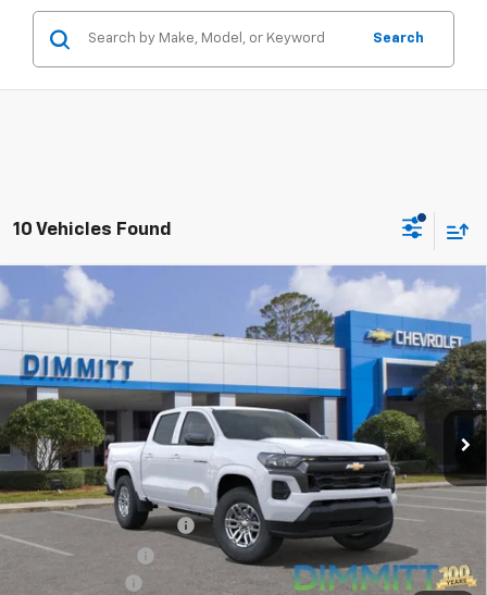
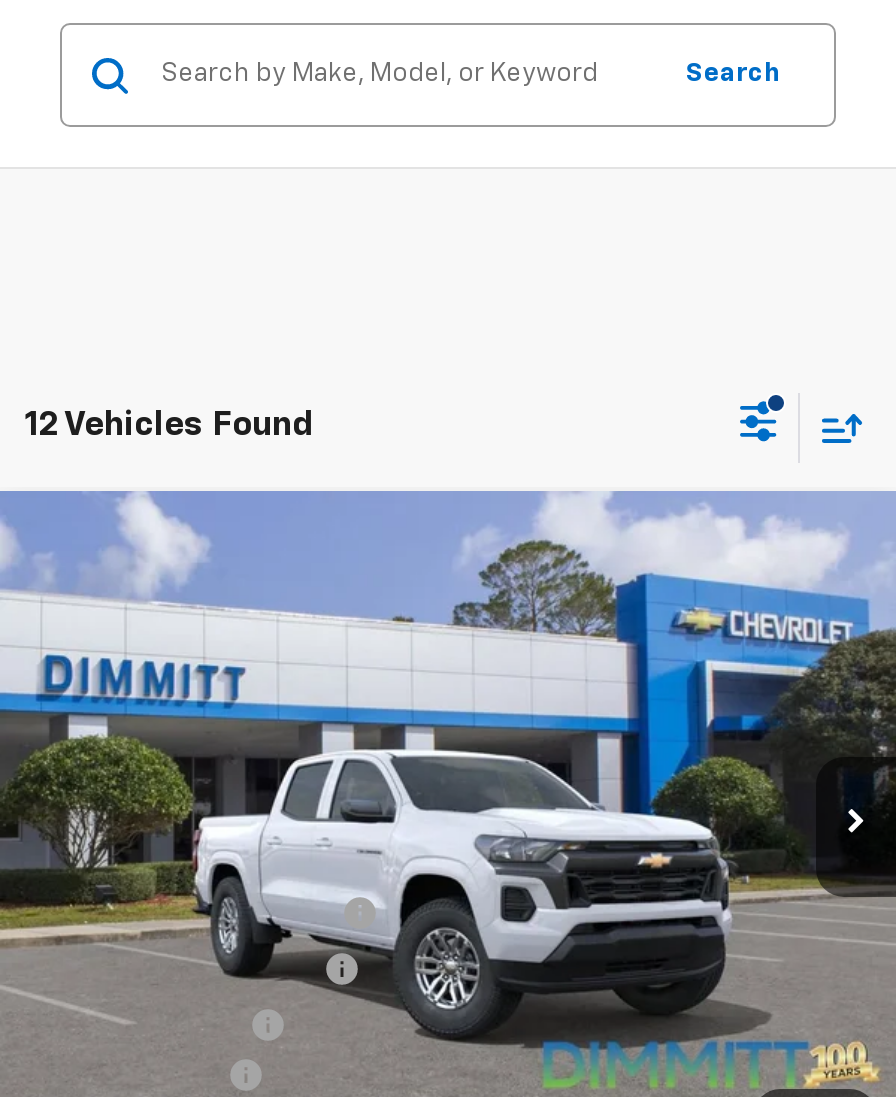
- 10 Vehicles Found
+ 12 Vehicles Found
